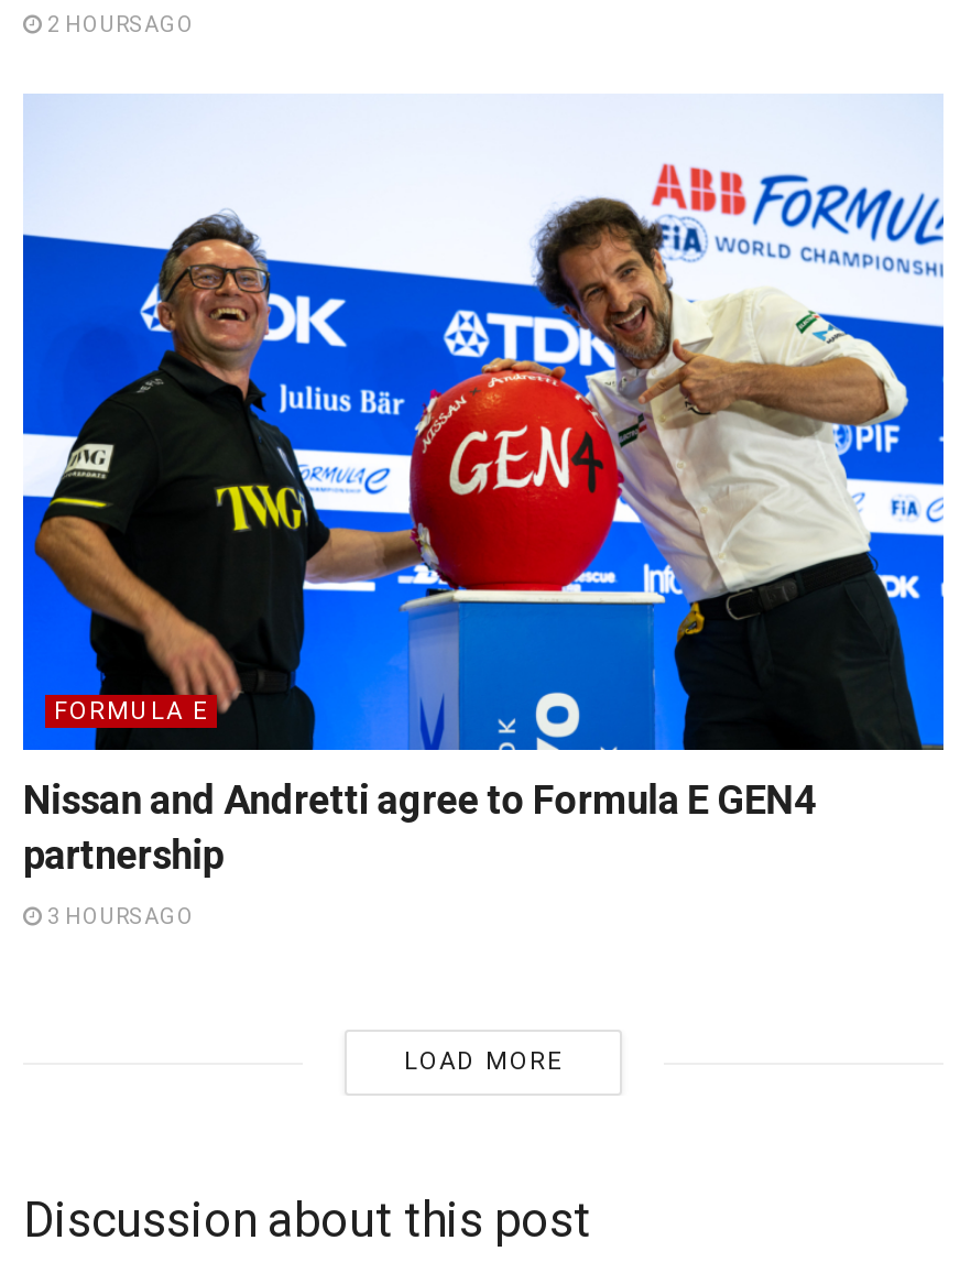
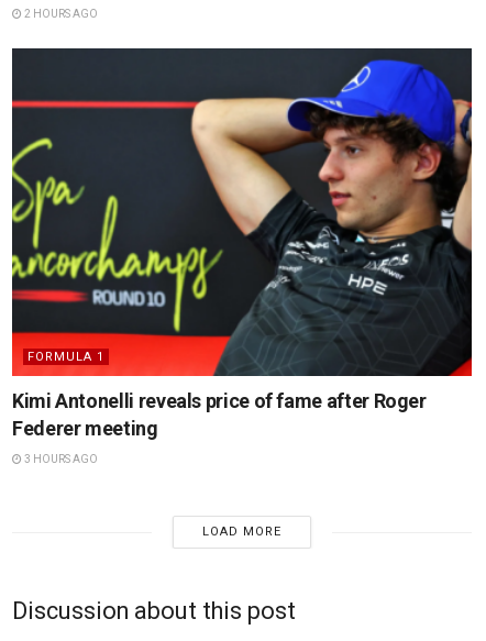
- [image]
- FORMULA E
+ [image]
+ FORMULA 1

- Nissan and Andretti agree to Formula E GEN4
- partnership
+ Kimi Antonelli reveals price of fame after Roger
+ Federer meeting
